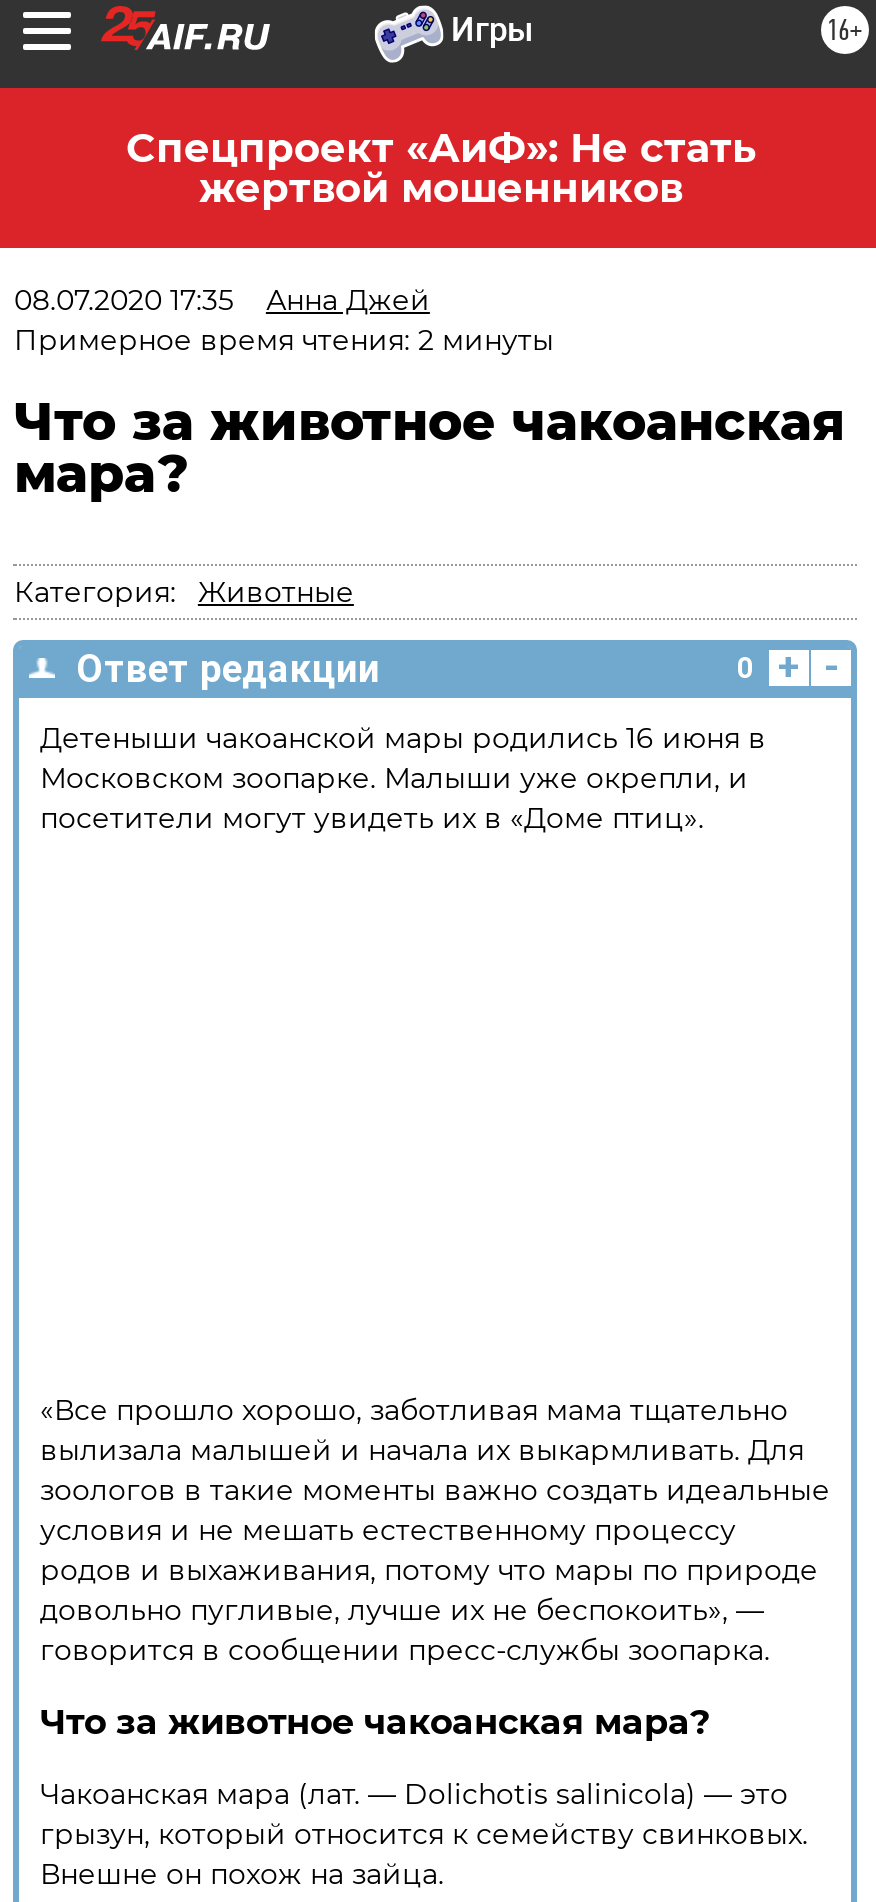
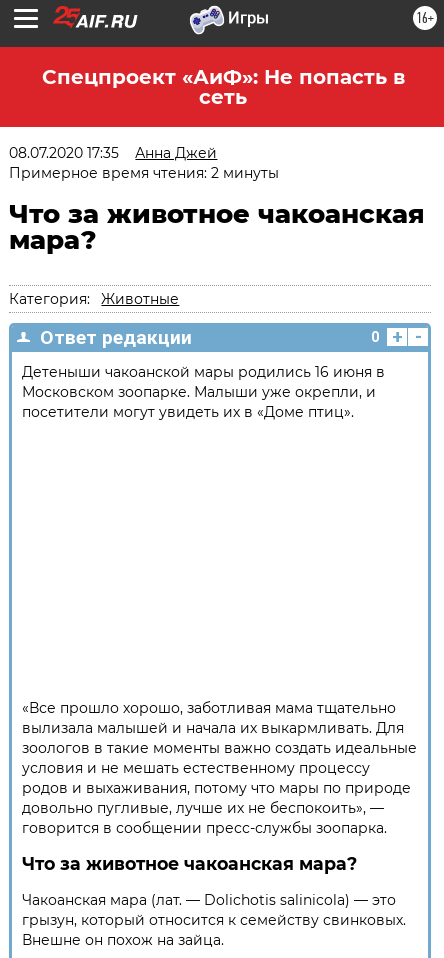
- Спецпроект «АиФ»: Не стать
- жертвой мошенников
+ Спецпроект «АиФ»: Не попасть в
+ сеть
